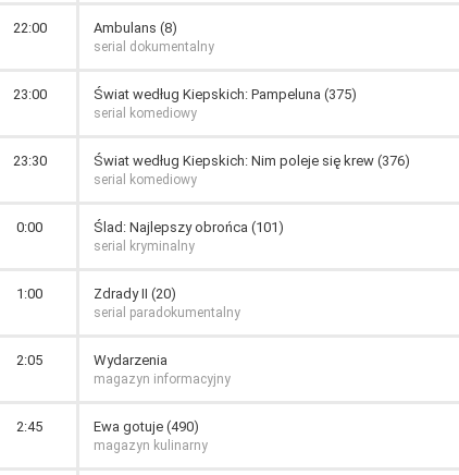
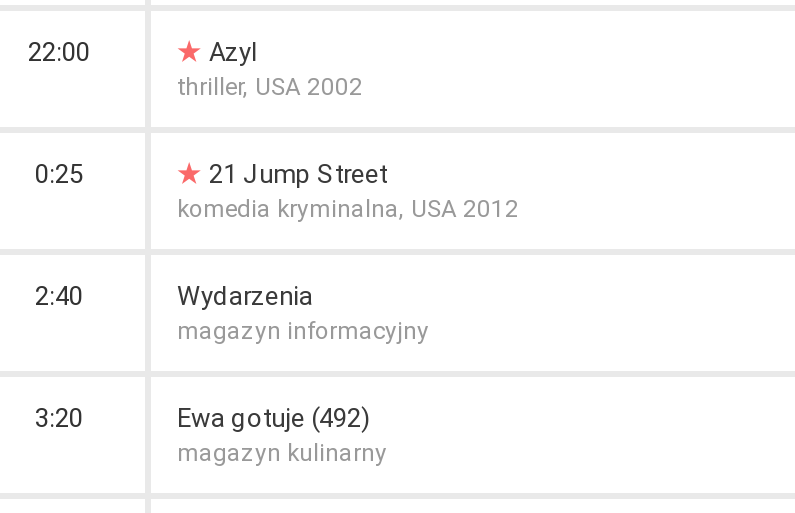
- Ambulans (8)
- serial dokumentalny
- 23:00
- Świat według Kiepskich: Pampeluna (375)
- serial komediowy
- 23:30
- Świat według Kiepskich: Nim poleje się krew (376)
- serial komediowy
- 0:00
- Ślad: Najlepszy obrońca (101)
- serial kryminalny
- 1:00
- Zdrady II (20)
- serial paradokumentalny
- 2:05
+ Azyl
+ thriller, USA 2002
+ 0:25
+ 21 Jump Street
+ komedia kryminalna, USA 2012
+ 2:40

- 2:45
+ 3:20

- Ewa gotuje (490)
+ Ewa gotuje (492)
